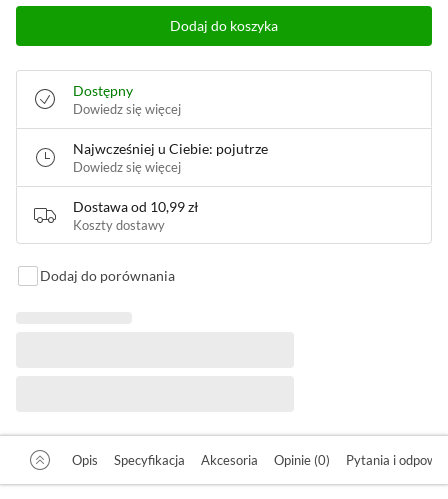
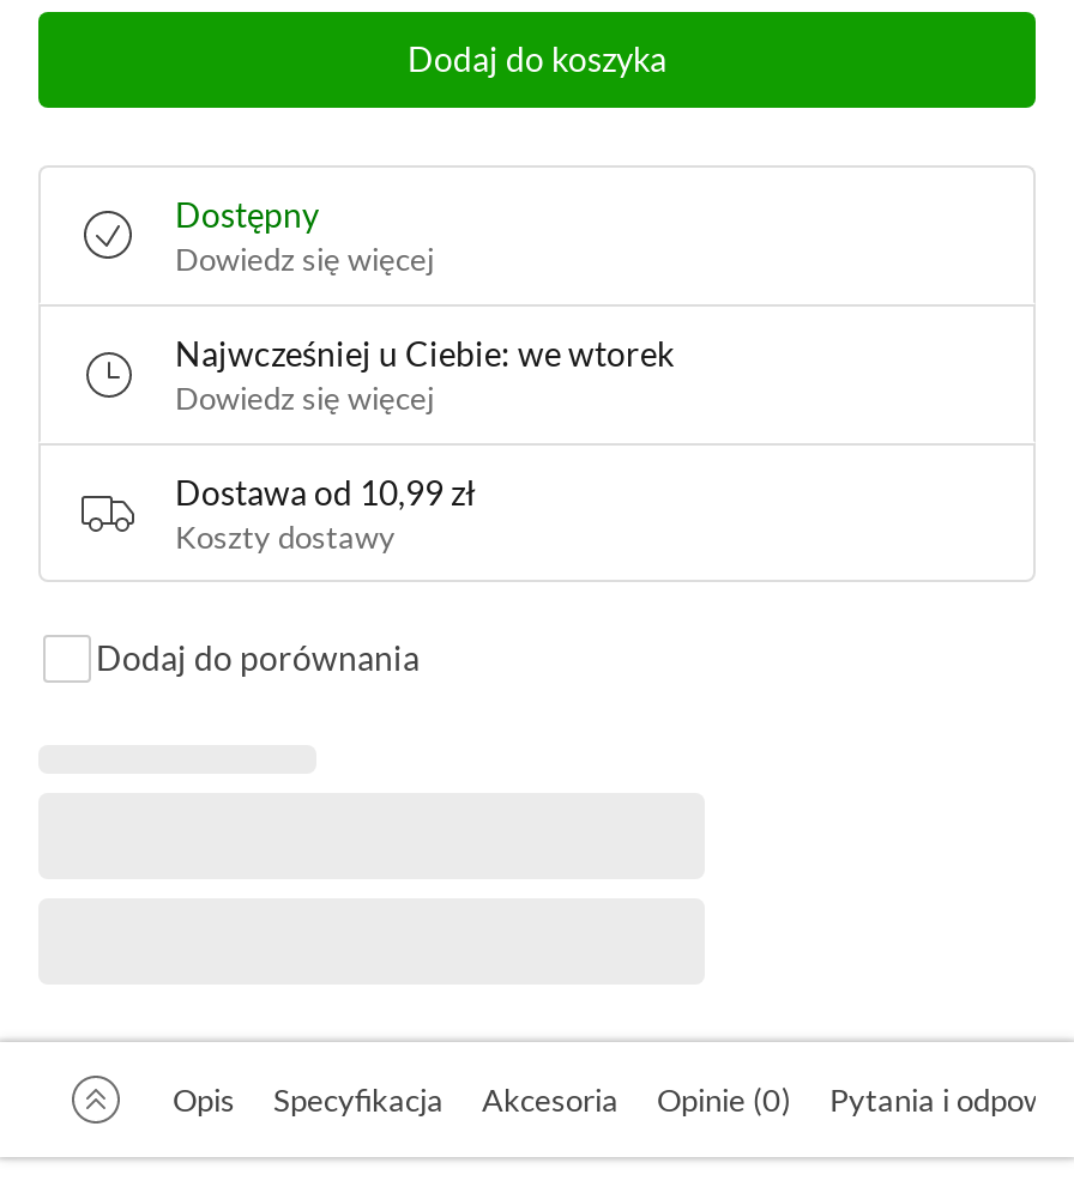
- Najwcześniej u Ciebie: pojutrze
+ Najwcześniej u Ciebie: we wtorek
